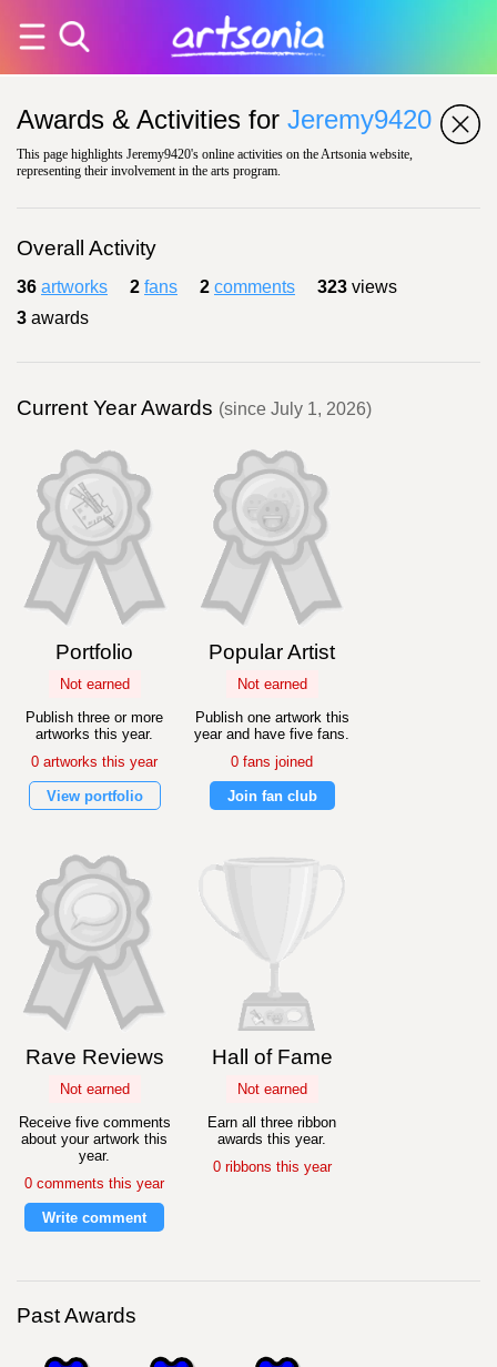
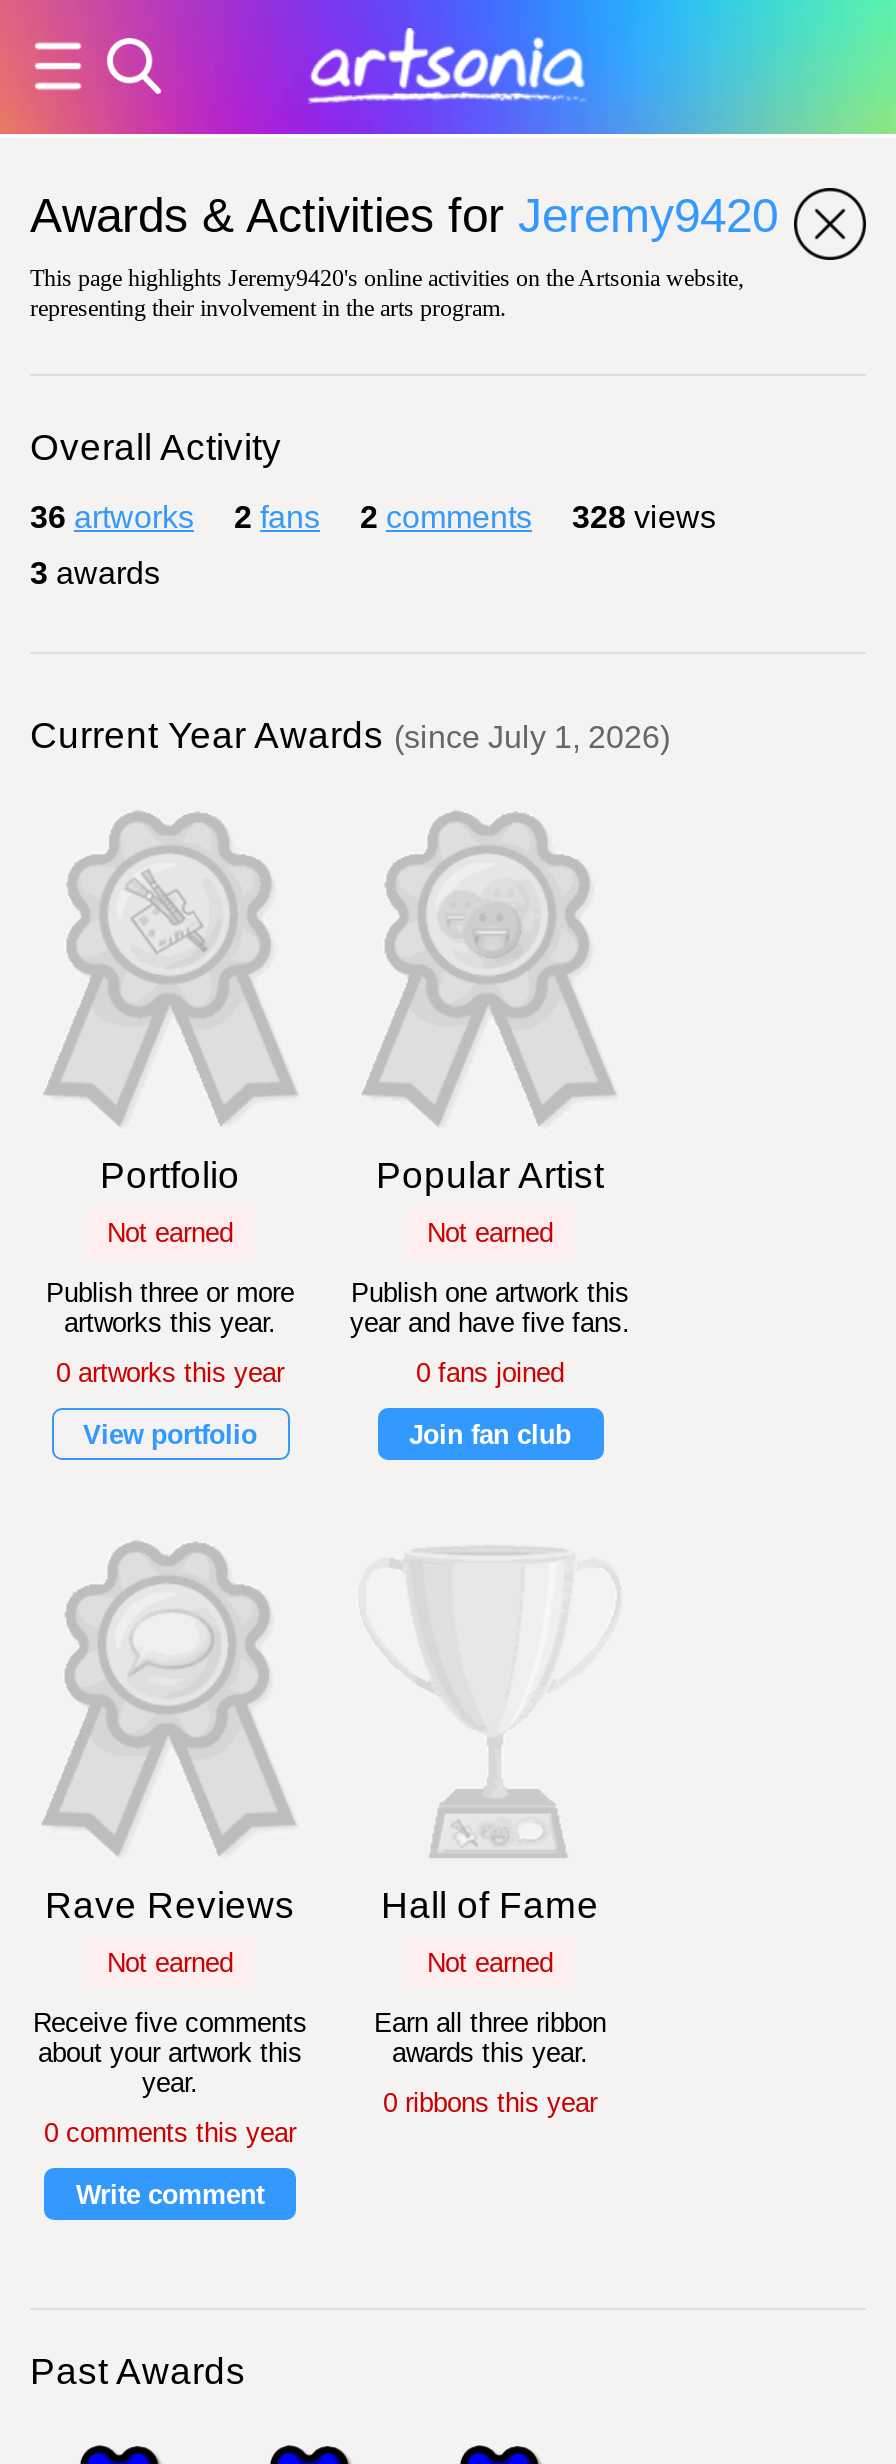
- 36 artworks 2 fans 2 comments 323 views
+ 36 artworks 2 fans 2 comments 328 views
